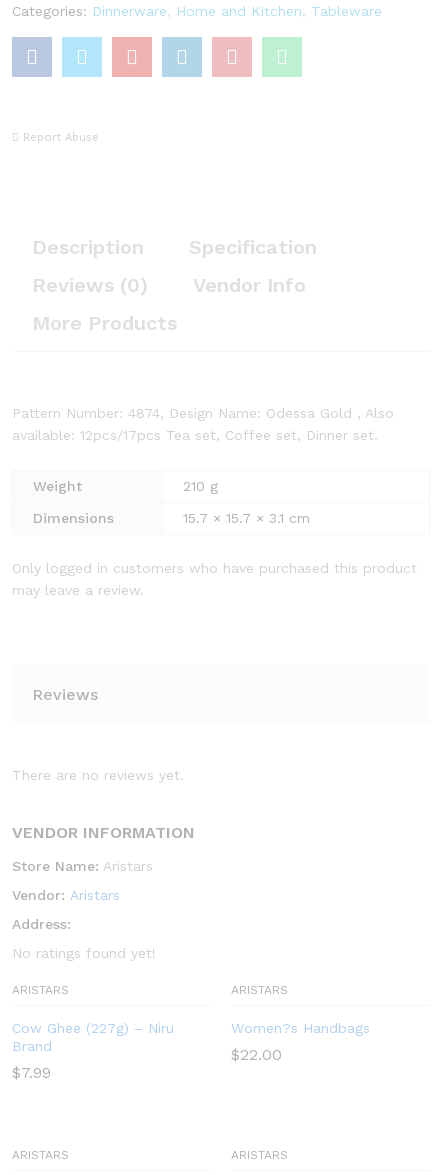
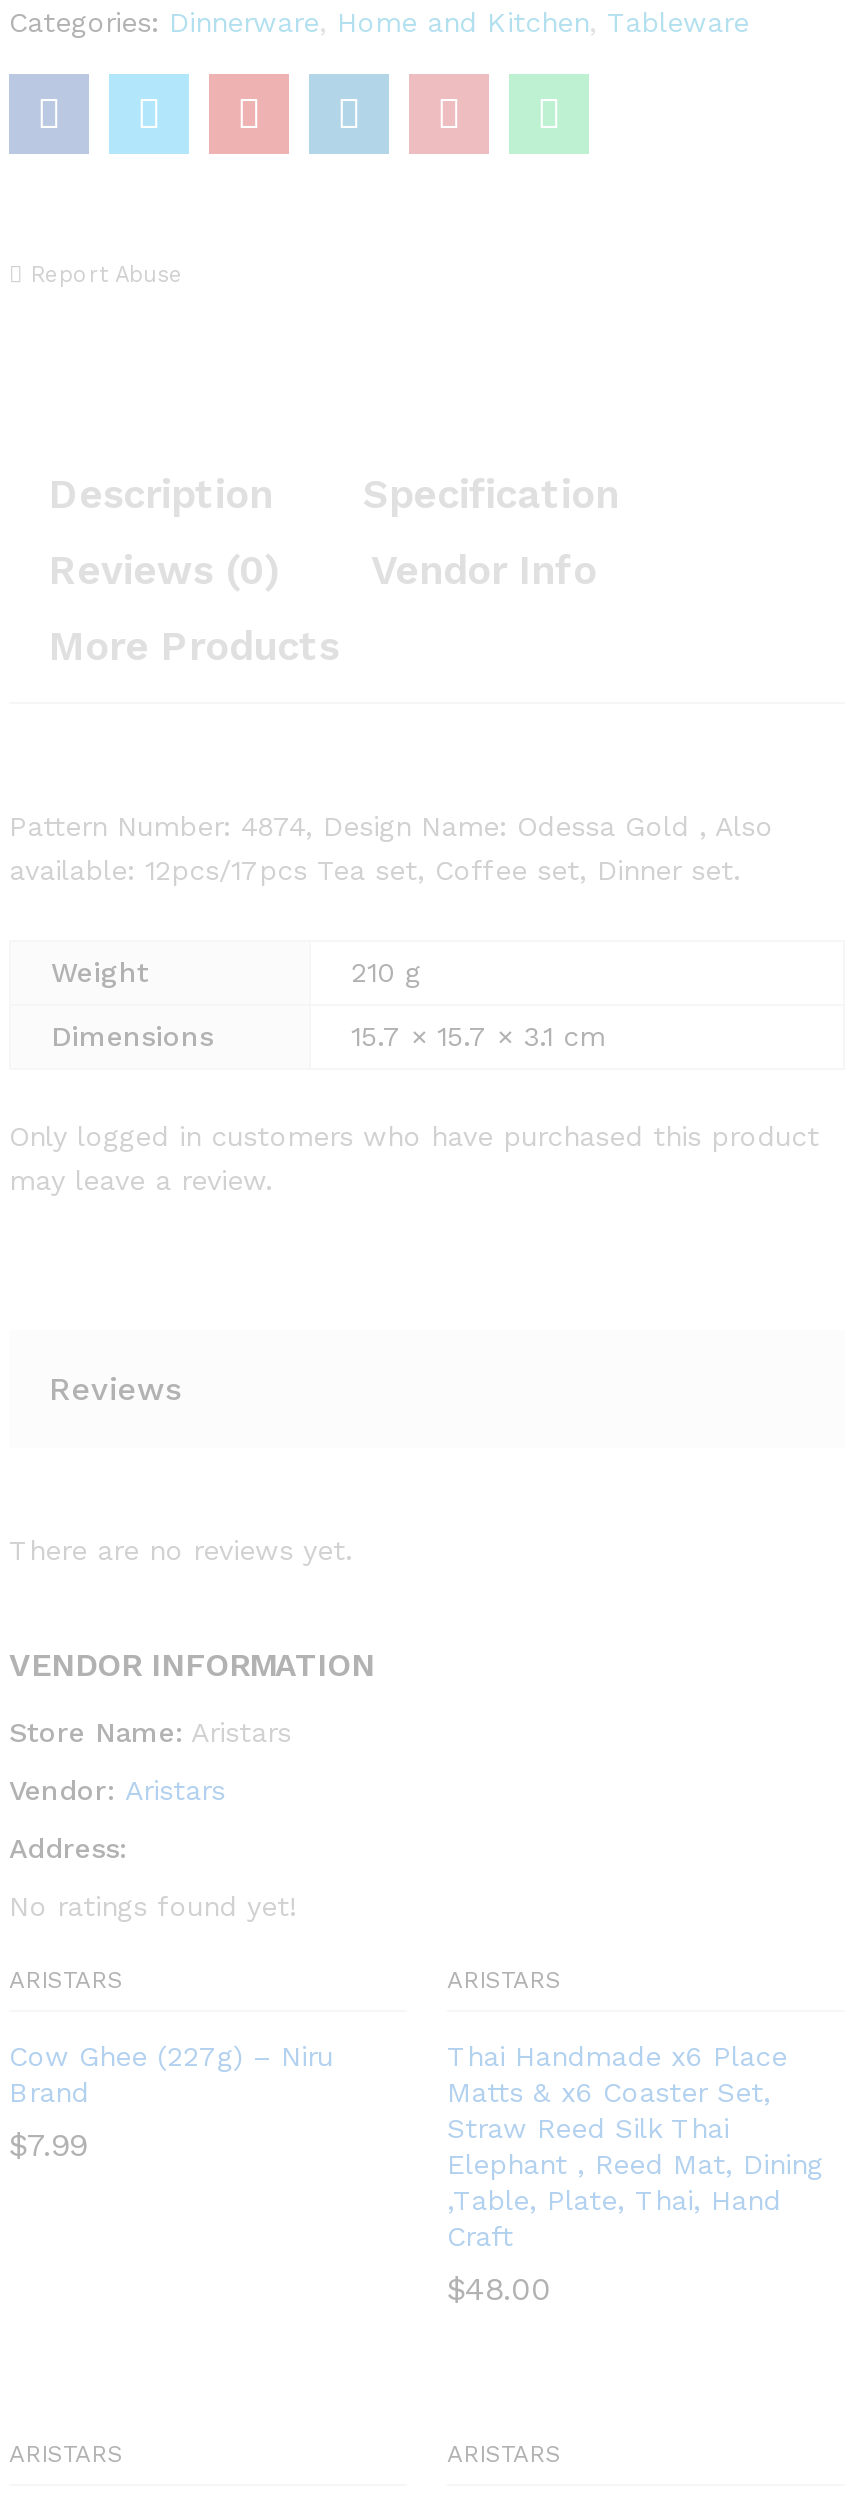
- Women?s Handbags
+ Thai Handmade x6 Place
+ Matts & x6 Coaster Set,
+ Straw Reed Silk Thai
+ Elephant , Reed Mat, Dining
+ ,Table, Plate, Thai, Hand
+ Craft

- $22.00
+ $48.00
